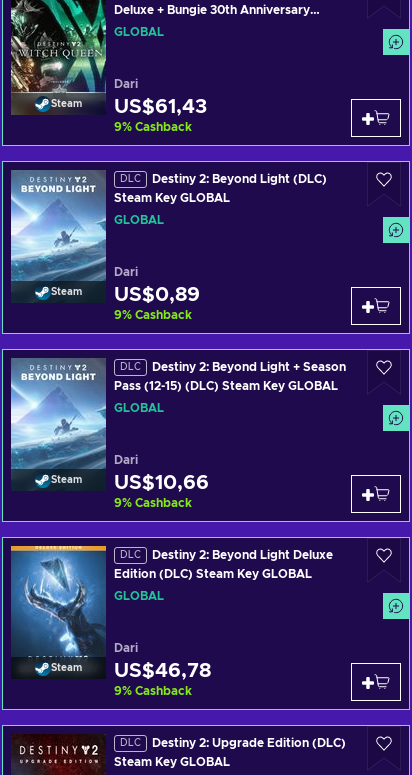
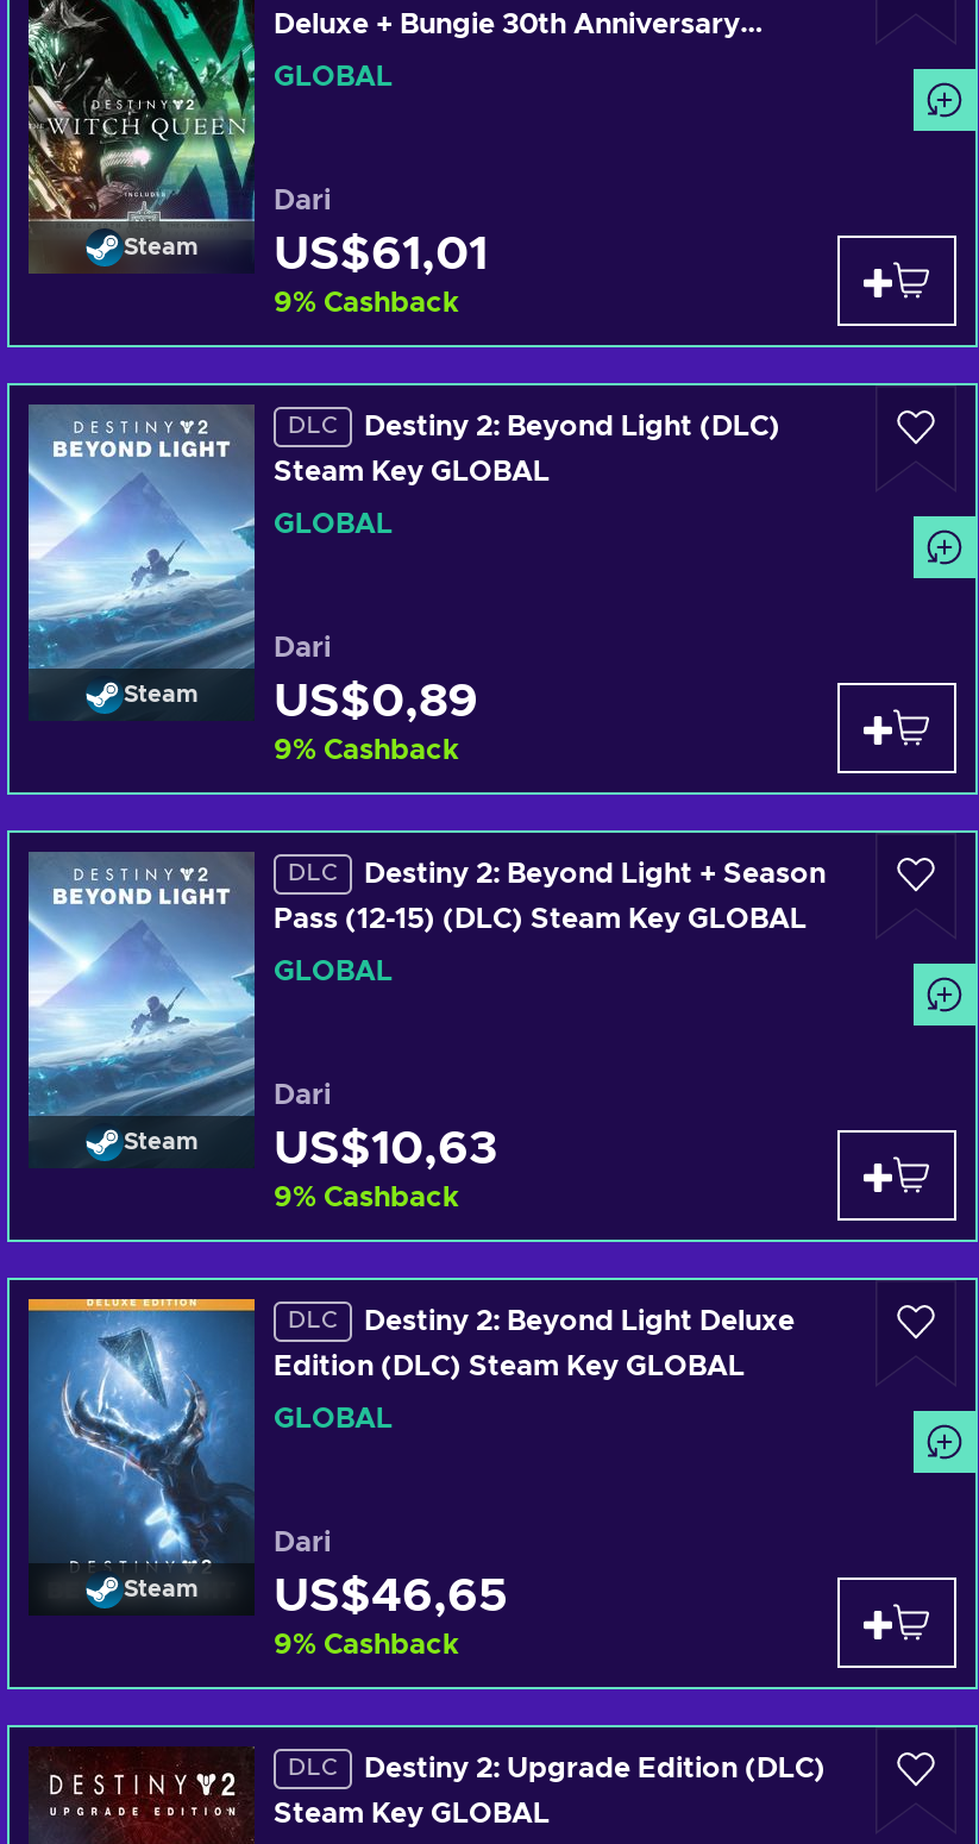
- US$61,43
+ US$61,01

- US$10,66
+ US$10,63

- US$46,78
+ US$46,65
